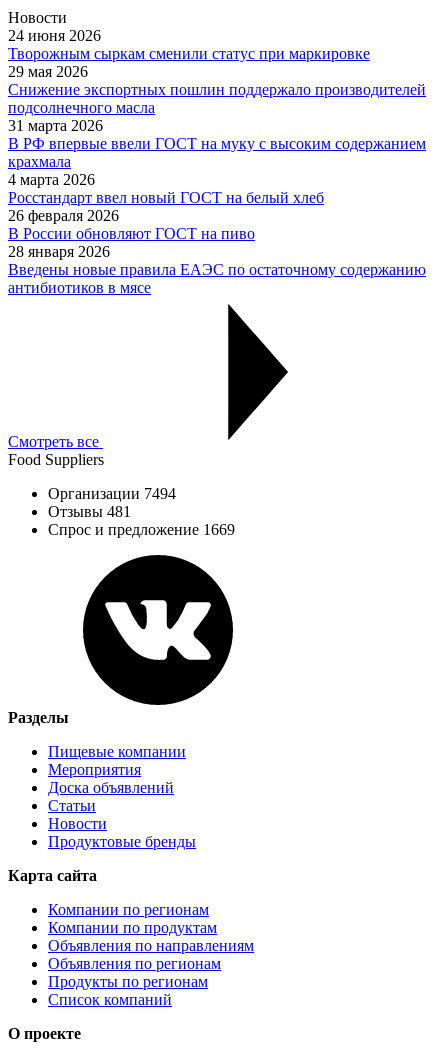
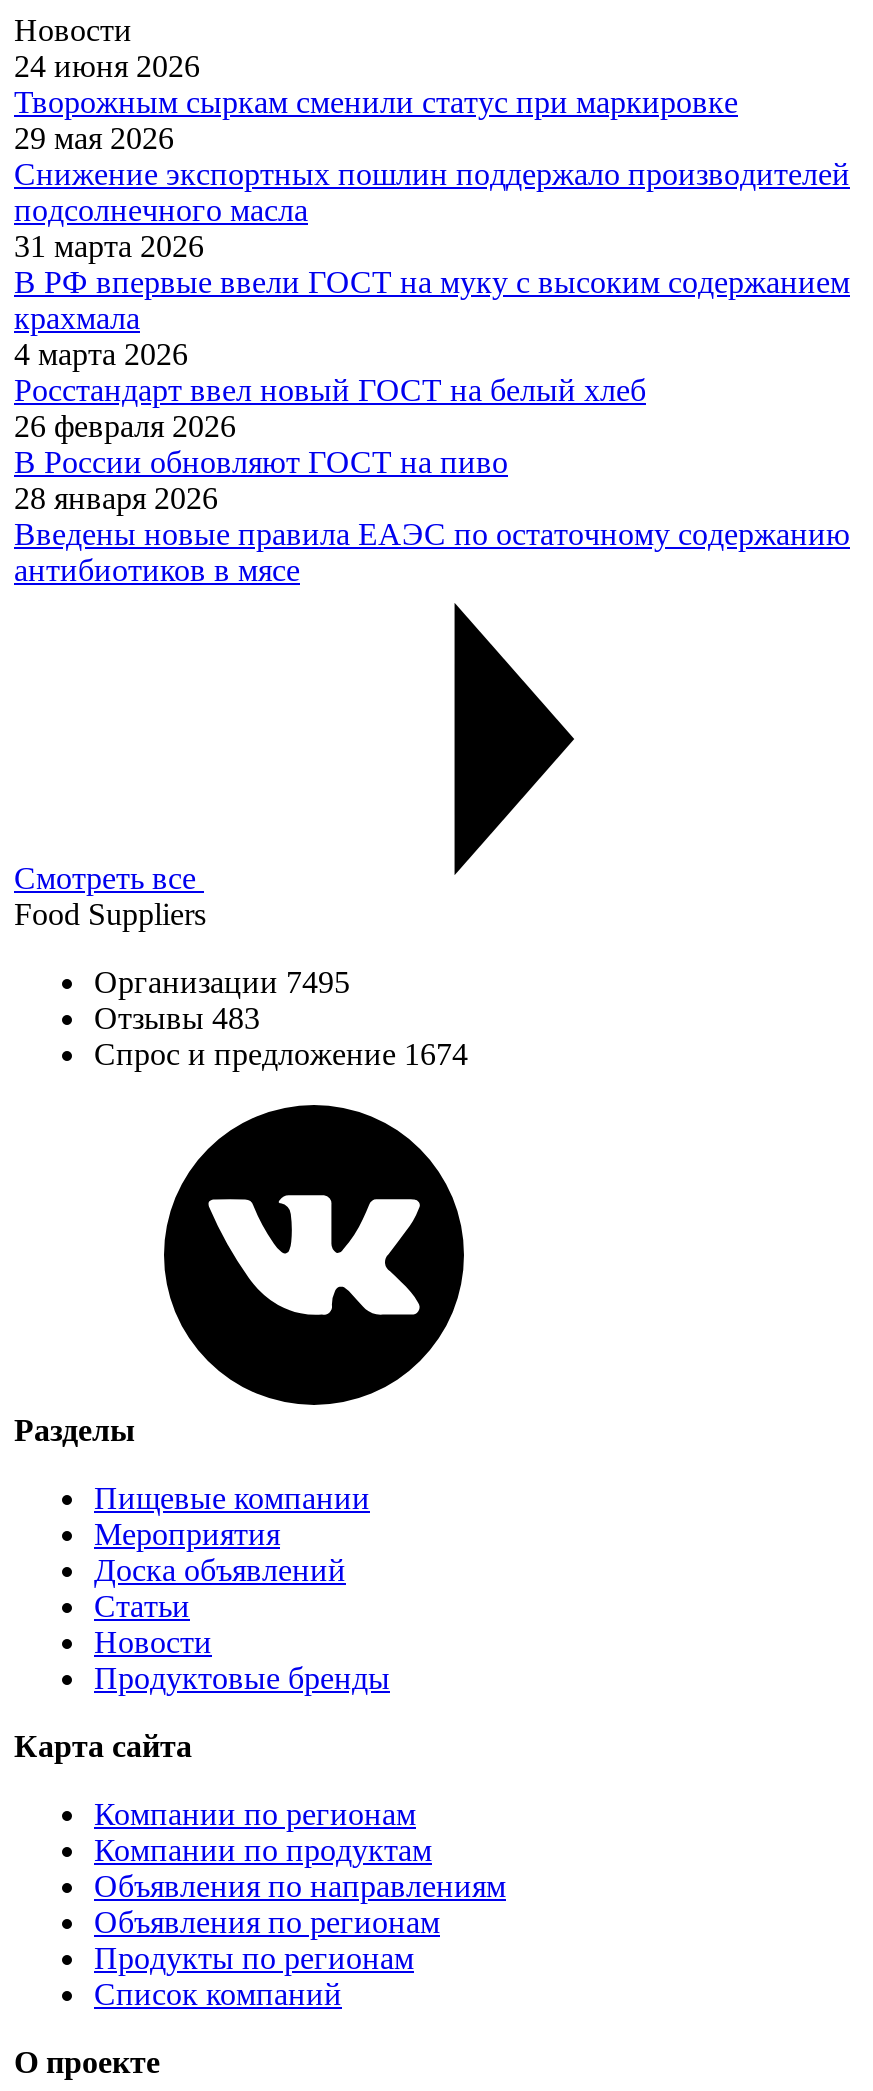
- Организации 7494
+ Организации 7495

- Отзывы 481
+ Отзывы 483

- Спрос и предложение 1669
+ Спрос и предложение 1674
